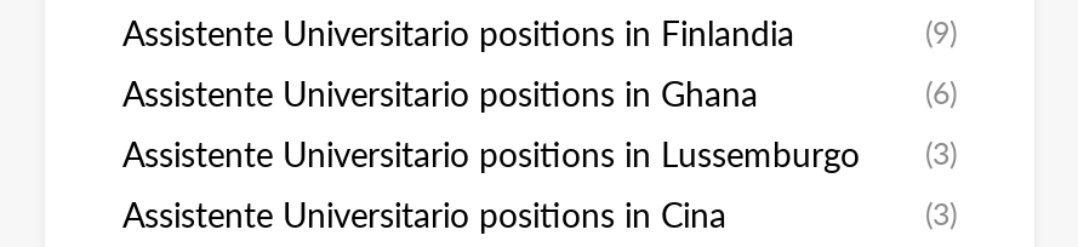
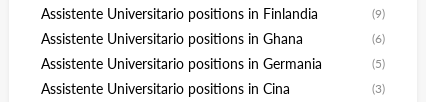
- Assistente Universitario positions in Lussemburgo
+ Assistente Universitario positions in Germania

- (3)
+ (5)
